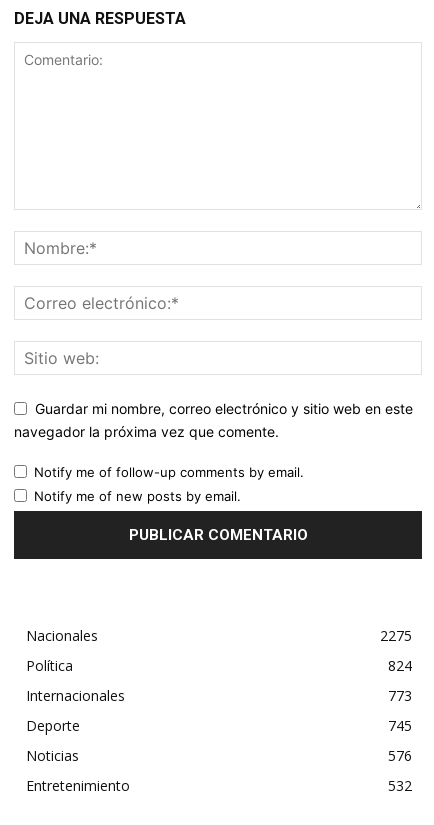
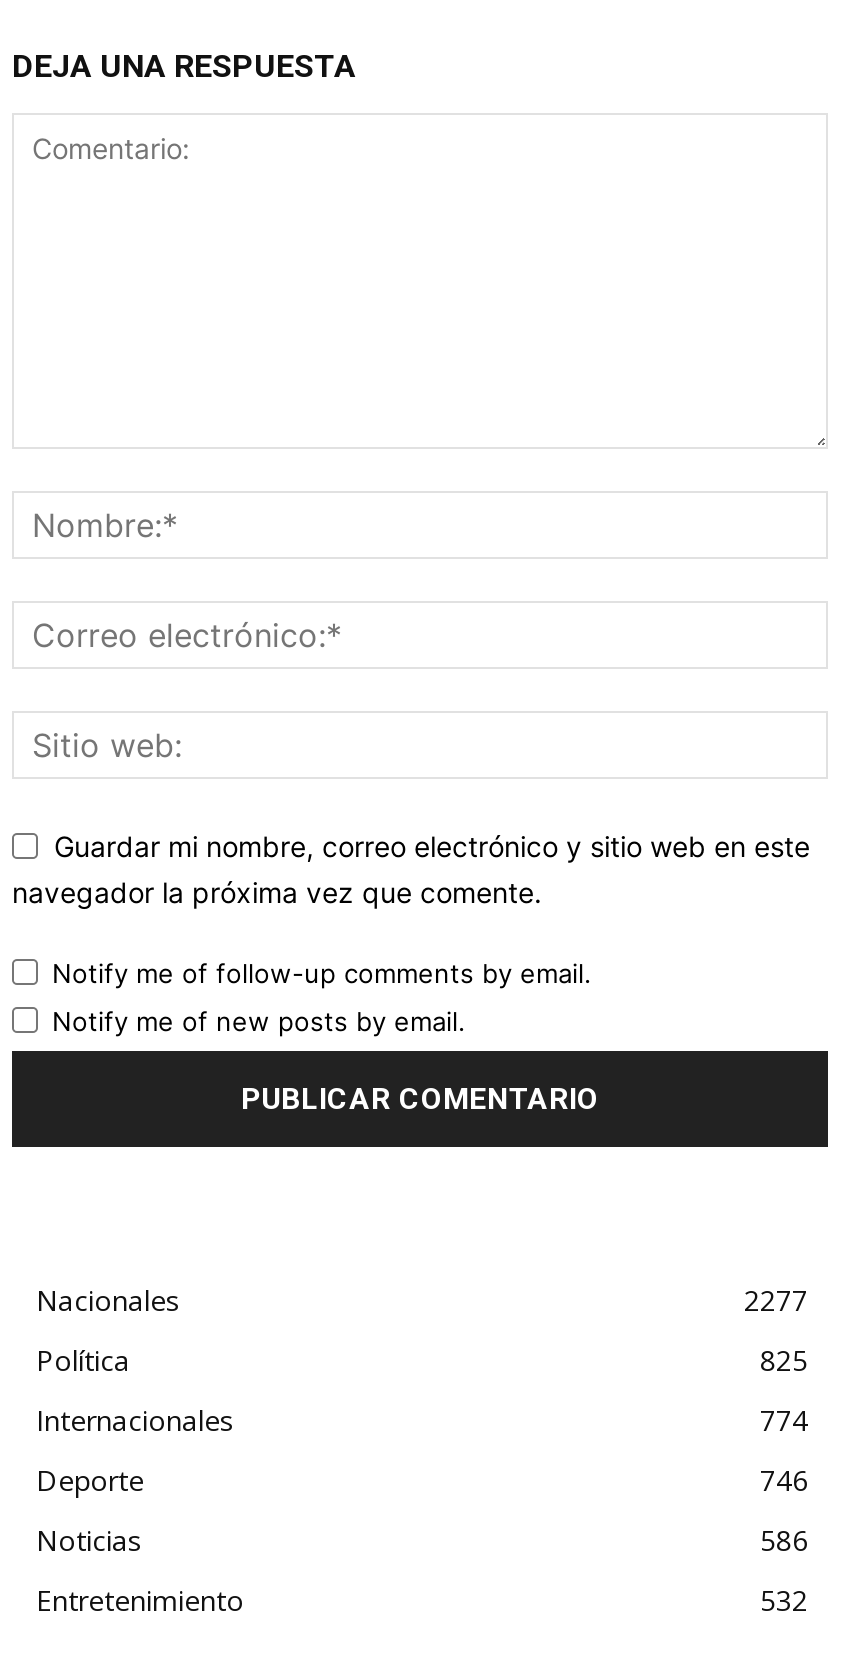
- 2275
+ 2277

- 824
+ 825

- 773
+ 774

- 745
+ 746

- 576
+ 586
